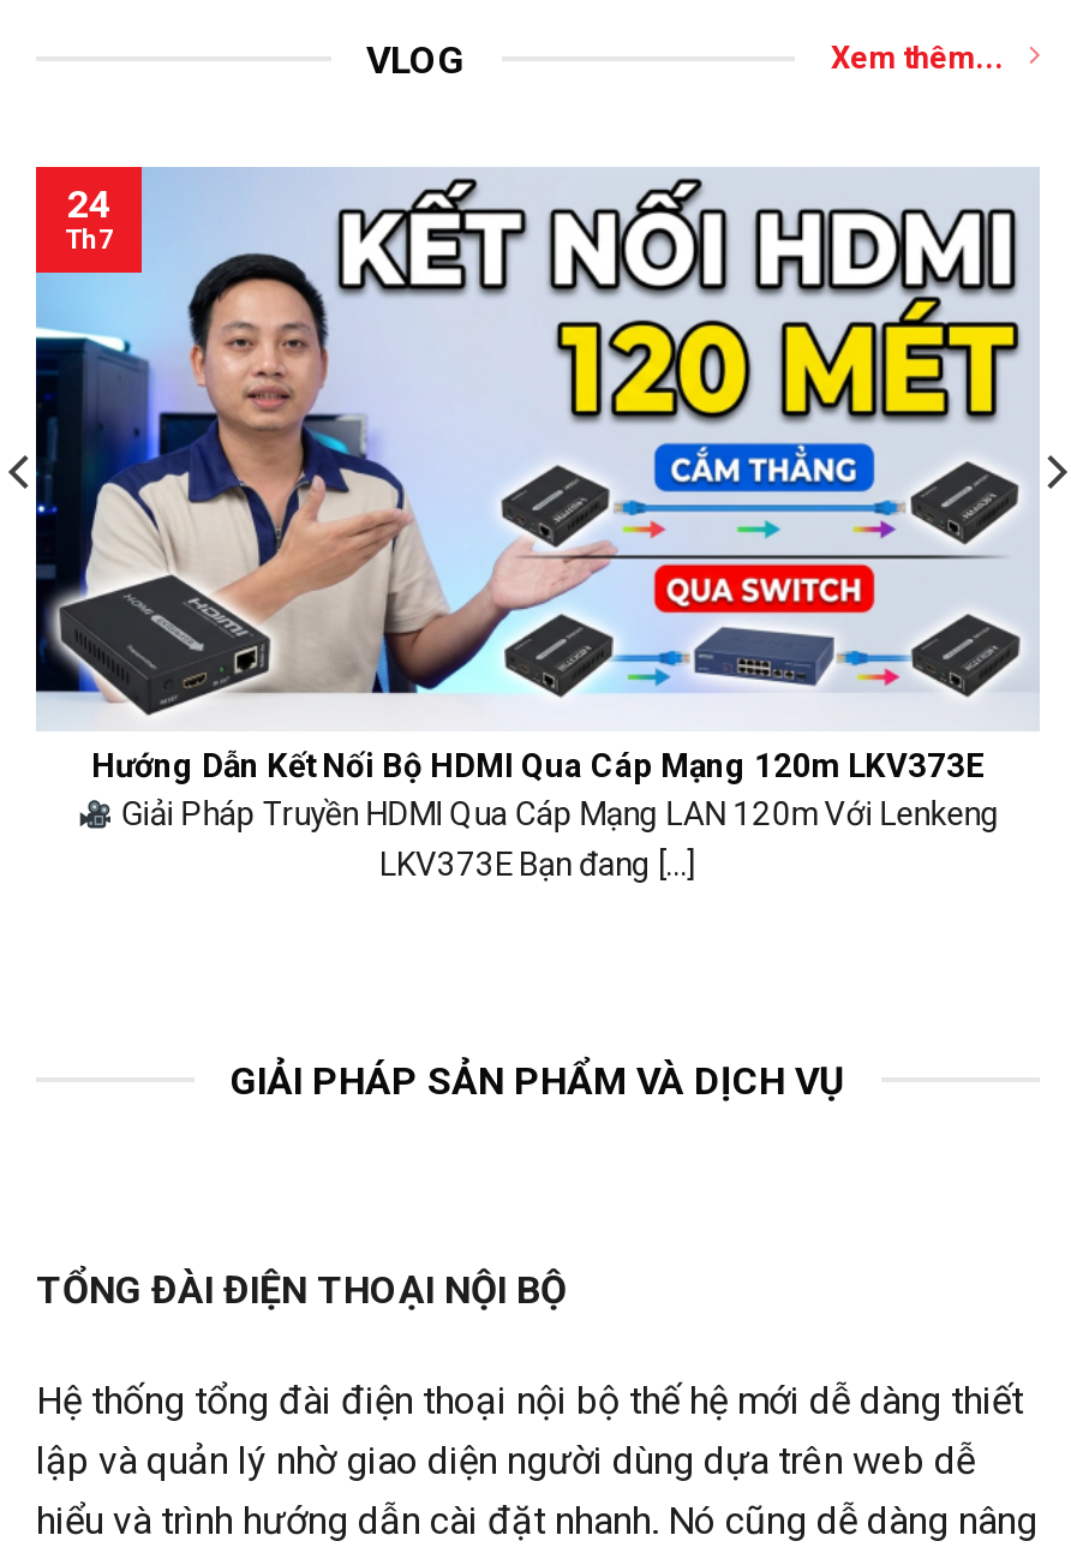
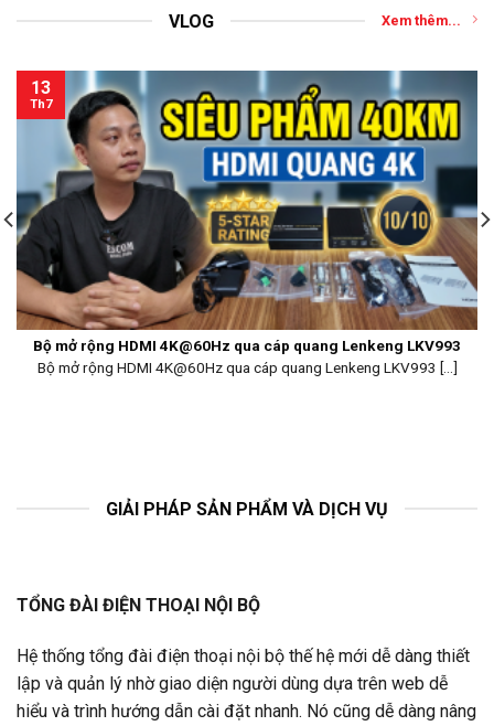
- [image]
- 24
+ [image]
+ 13

- Hướng Dẫn Kết Nối Bộ HDMI Qua Cáp Mạng 120m LKV373E
- Giải Pháp Truyền HDMI Qua Cáp Mạng LAN 120m Với Lenkeng
- LKV373E Bạn đang [...]
+ Bộ mở rộng HDMI 4K@60Hz qua cáp quang Lenkeng LKV993
+ Bộ mở rộng HDMI 4K@60Hz qua cáp quang Lenkeng LKV993 [...]
